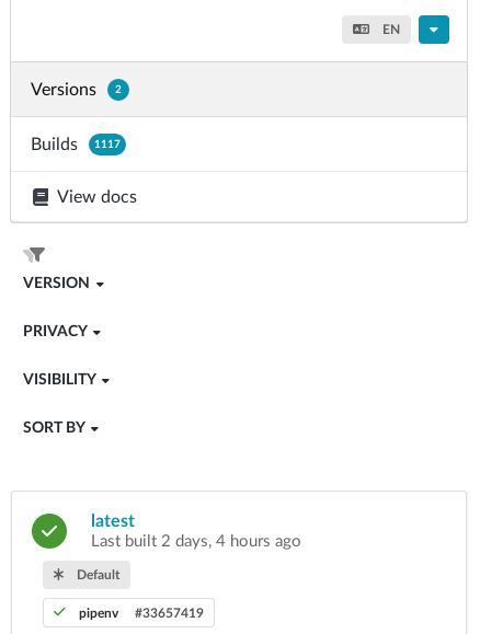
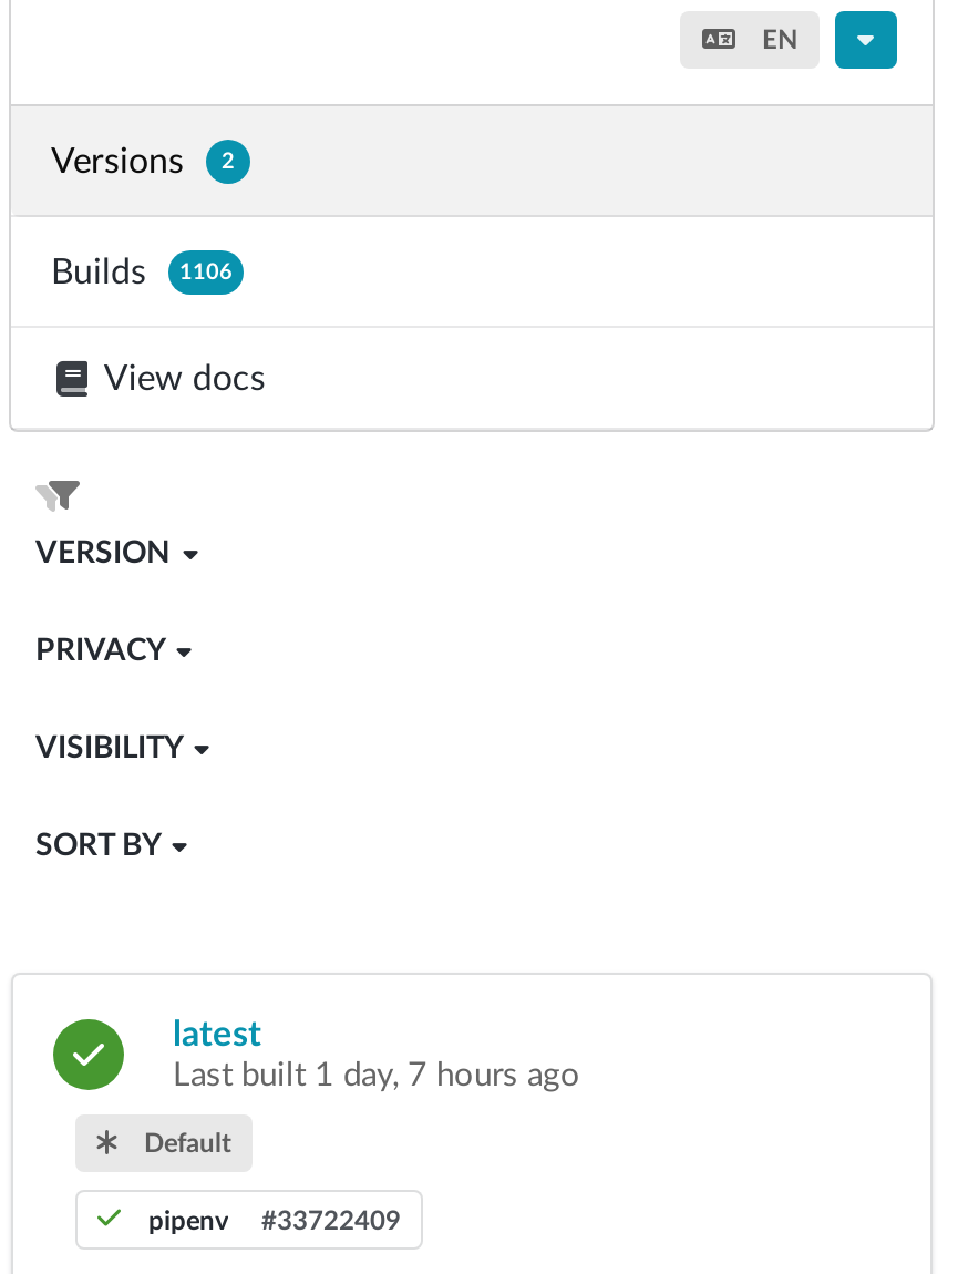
- Builds 1117
+ Builds 1106

- Last built 2 days, 4 hours ago
+ Last built 1 day, 7 hours ago

- pipenv #33657419
+ pipenv #33722409
